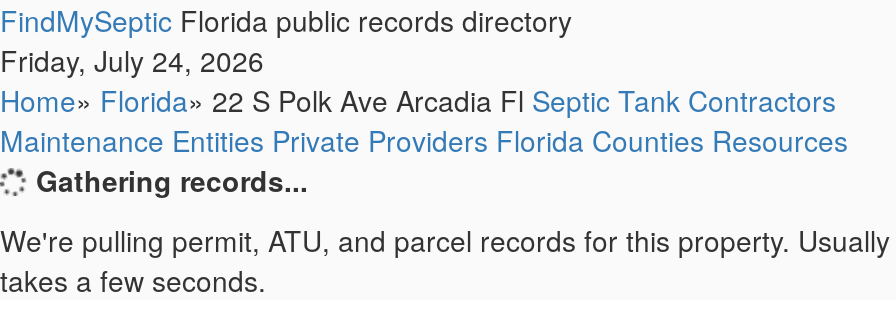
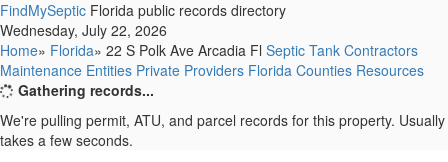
- Friday, July 24, 2026
+ Wednesday, July 22, 2026
